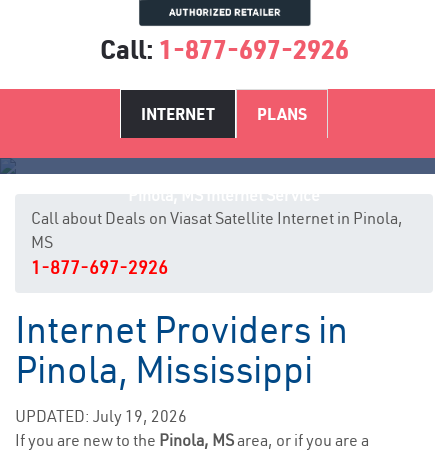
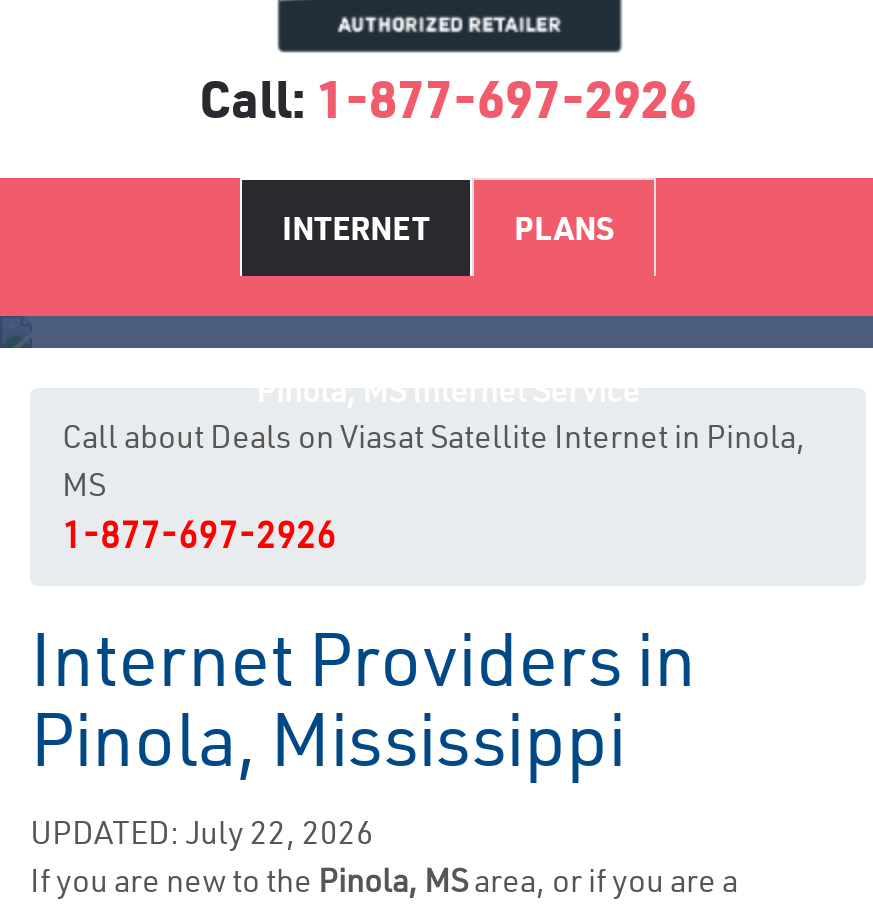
- UPDATED: July 19, 2026
+ UPDATED: July 22, 2026
